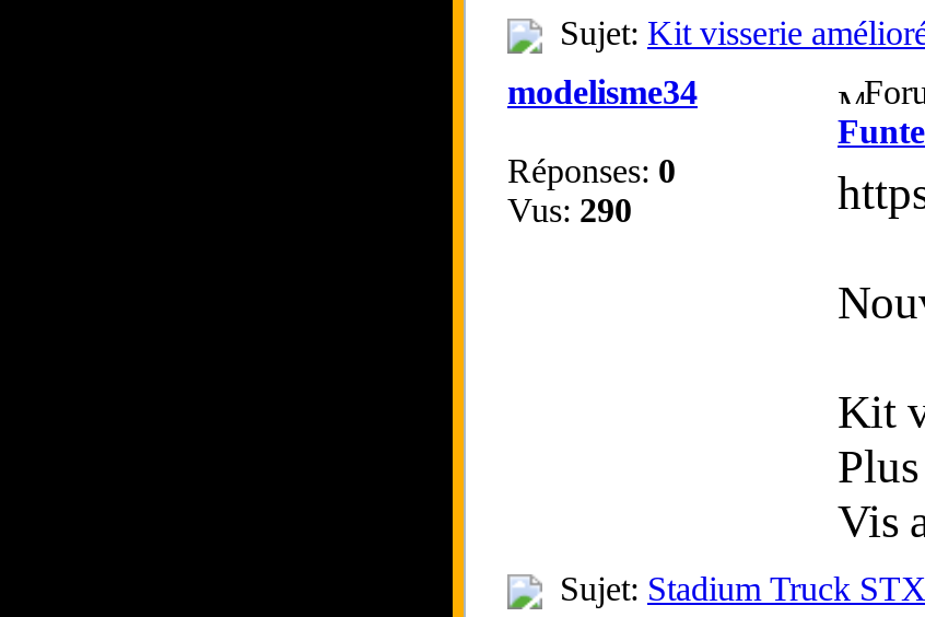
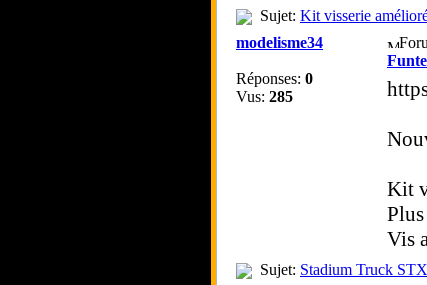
- Vus: 290
+ Vus: 285
